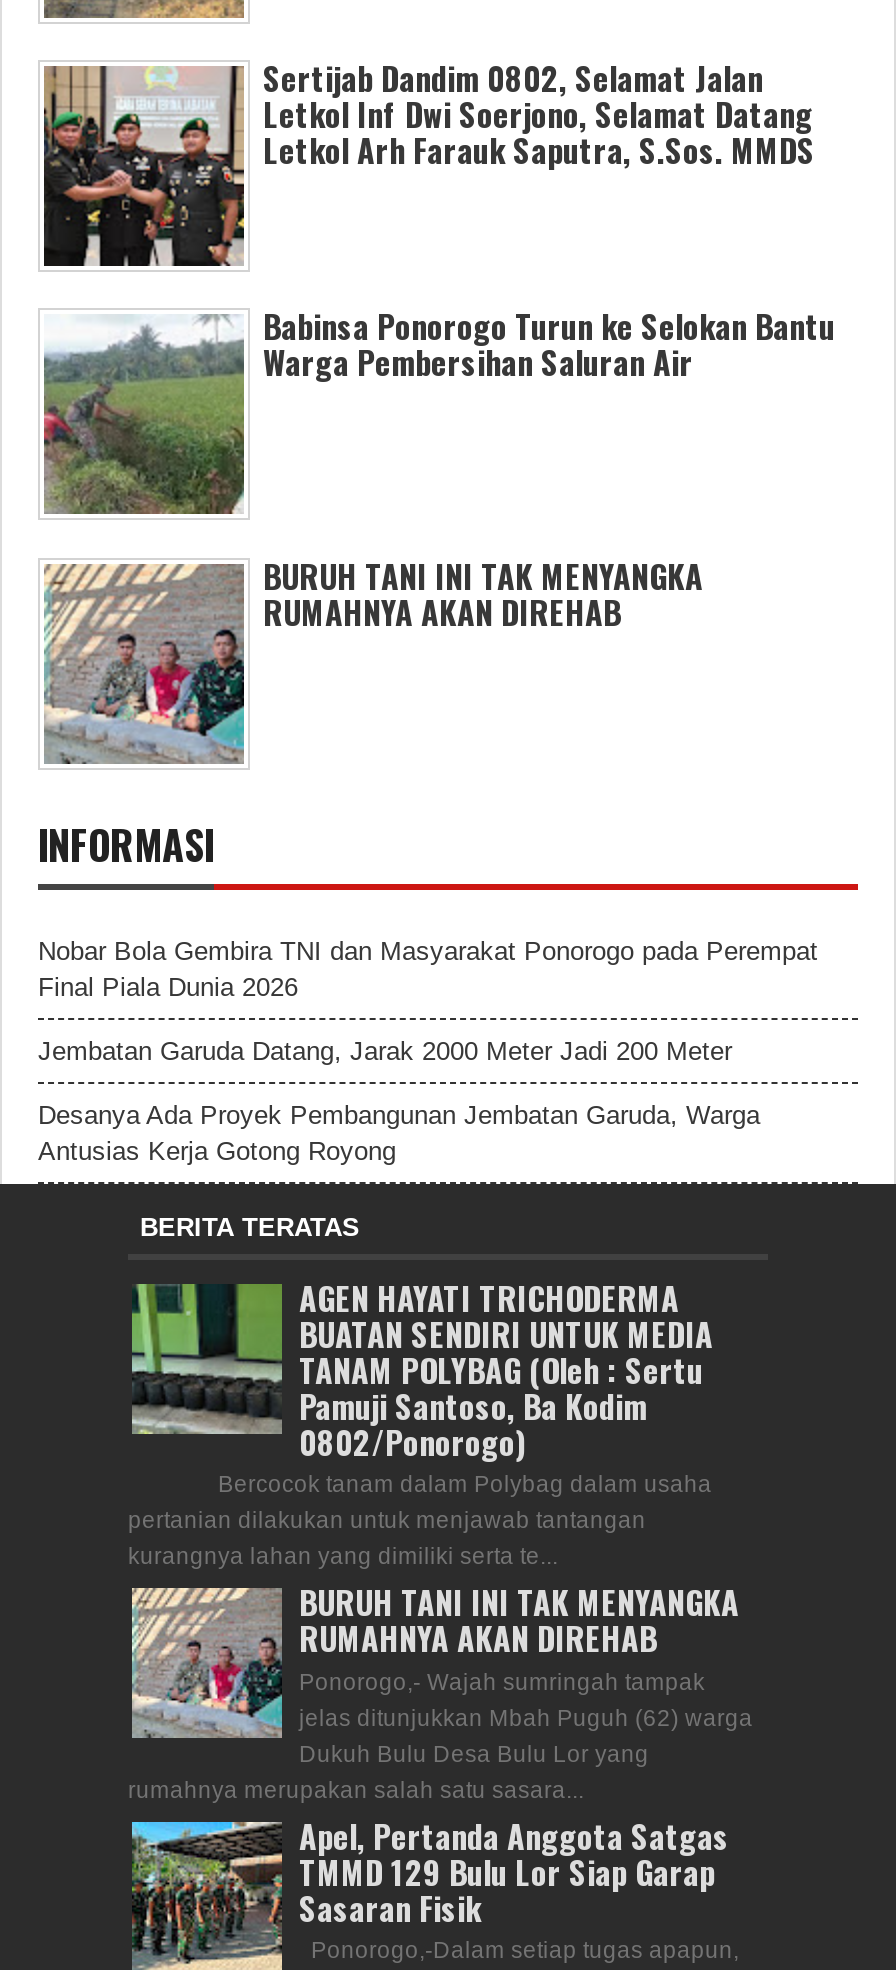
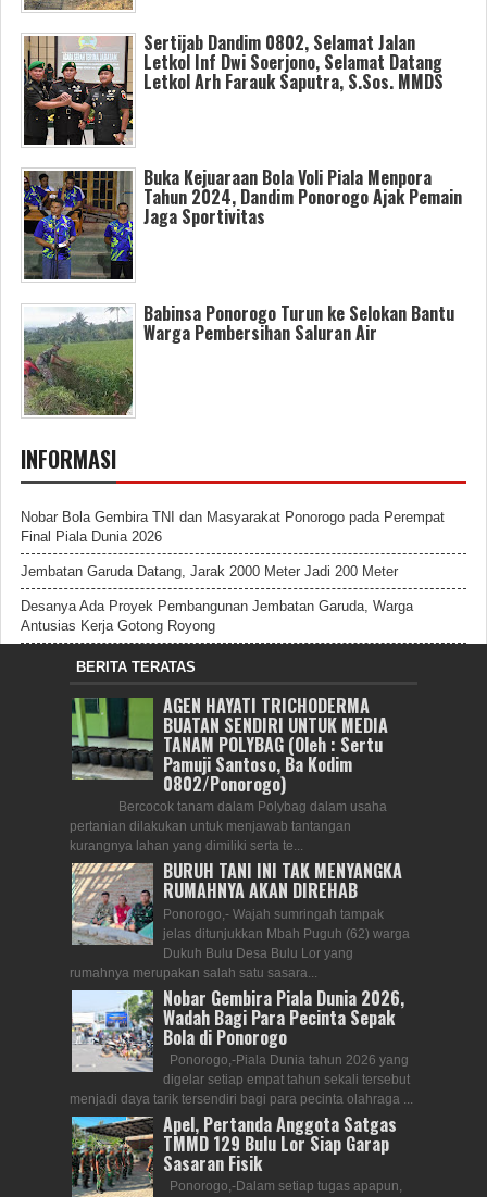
+ [image]
+ Buka Kejuaraan Bola Voli Piala Menpora
+ Tahun 2024, Dandim Ponorogo Ajak Pemain
+ Jaga Sportivitas

- [image]
- BURUH TANI INI TAK MENYANGKA
- RUMAHNYA AKAN DIREHAB

+ [image]
+ Nobar Gembira Piala Dunia 2026,
+ Wadah Bagi Para Pecinta Sepak
+ Bola di Ponorogo
+ Ponorogo,-Piala Dunia tahun 2026 yang
+ digelar setiap empat tahun sekali tersebut
+ menjadi daya tarik tersendiri bagi para pecinta olahraga ...
